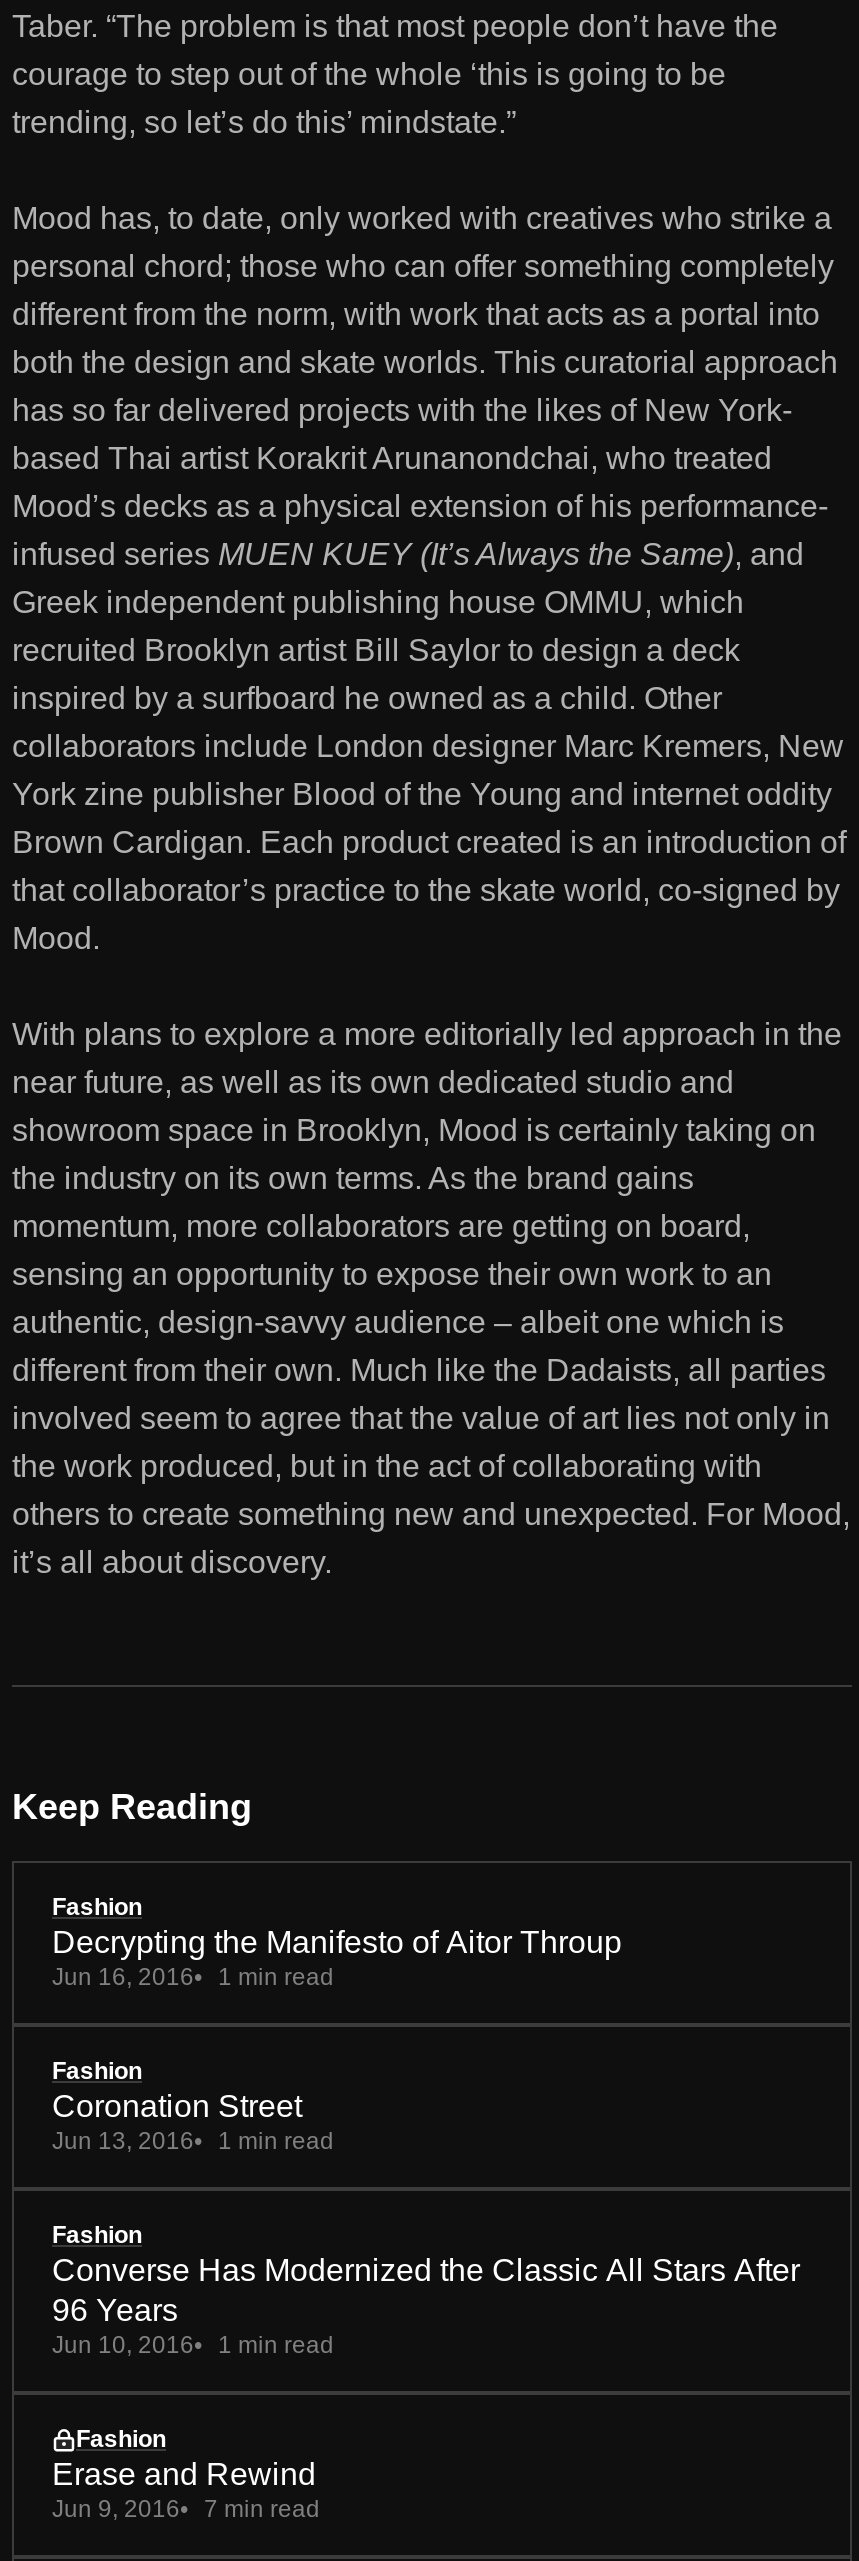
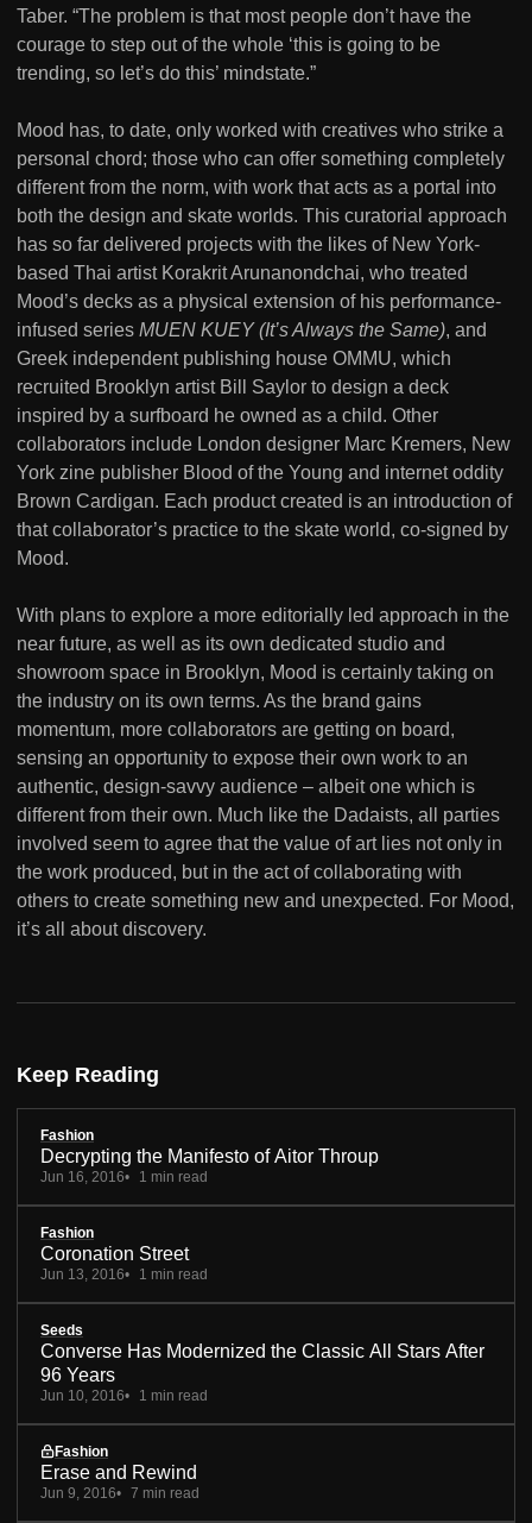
- Fashion
+ Seeds
